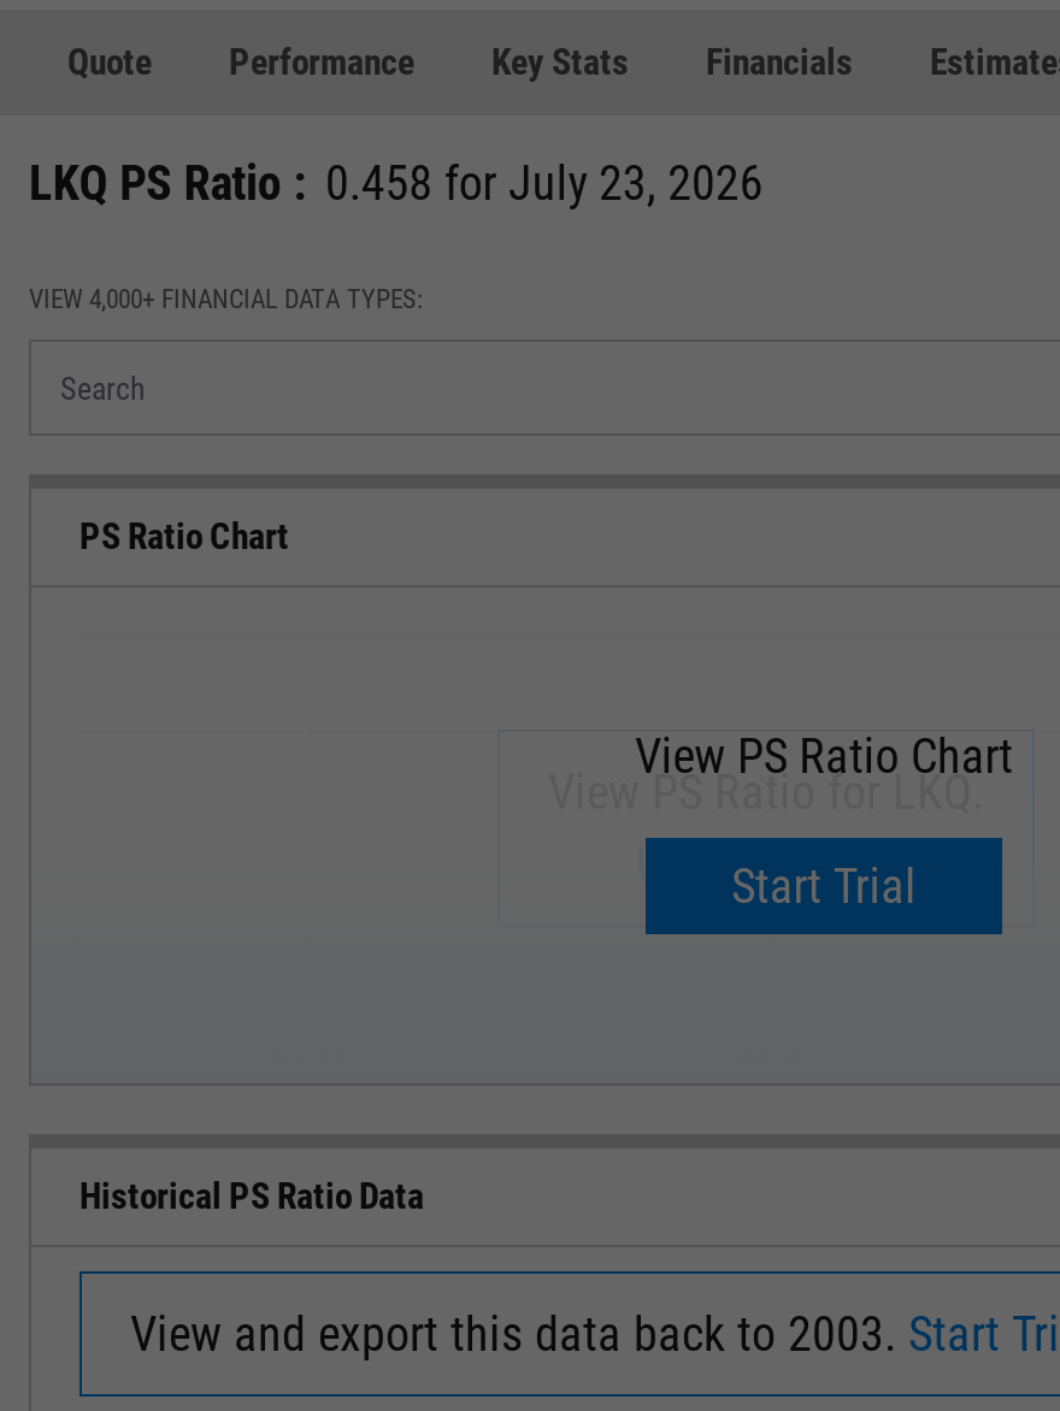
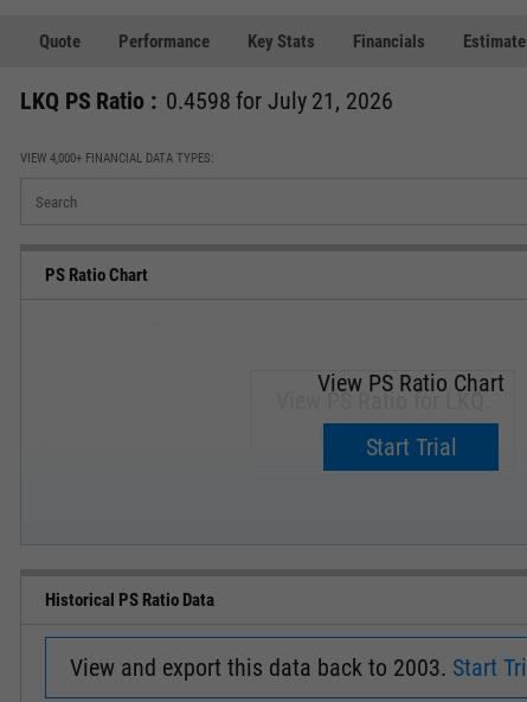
- LKQ PS Ratio : 0.458 for July 23, 2026
+ LKQ PS Ratio : 0.4598 for July 21, 2026
